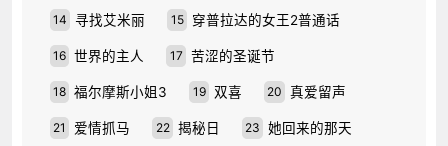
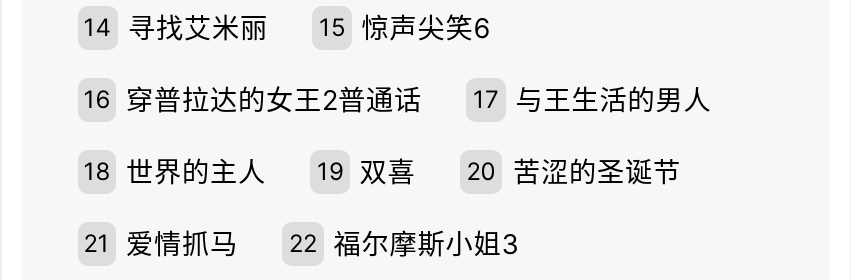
- 15 穿普拉达的女王2普通话
+ 15 惊声尖笑6

- 16 世界的主人
- 17 苦涩的圣诞节
+ 16 穿普拉达的女王2普通话
+ 17 与王生活的男人

- 18 福尔摩斯小姐3
+ 18 世界的主人

- 20 真爱留声
+ 20 苦涩的圣诞节

- 22 揭秘日
- 23 她回来的那天
+ 22 福尔摩斯小姐3
